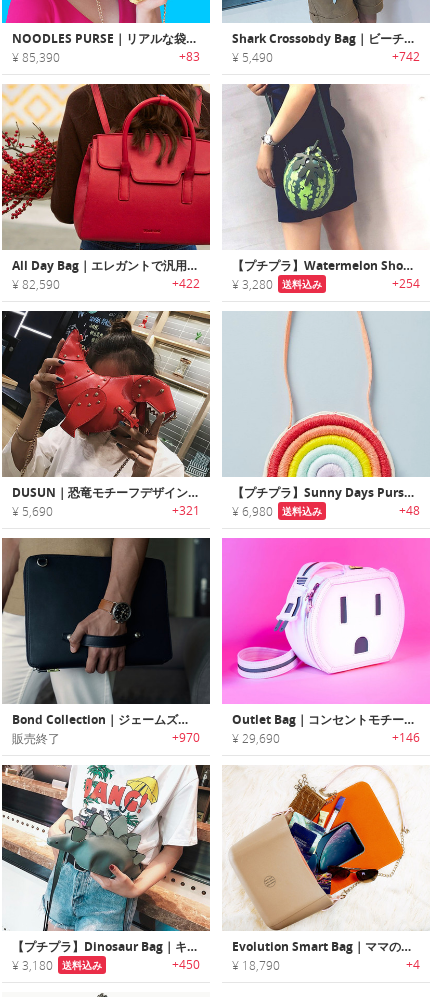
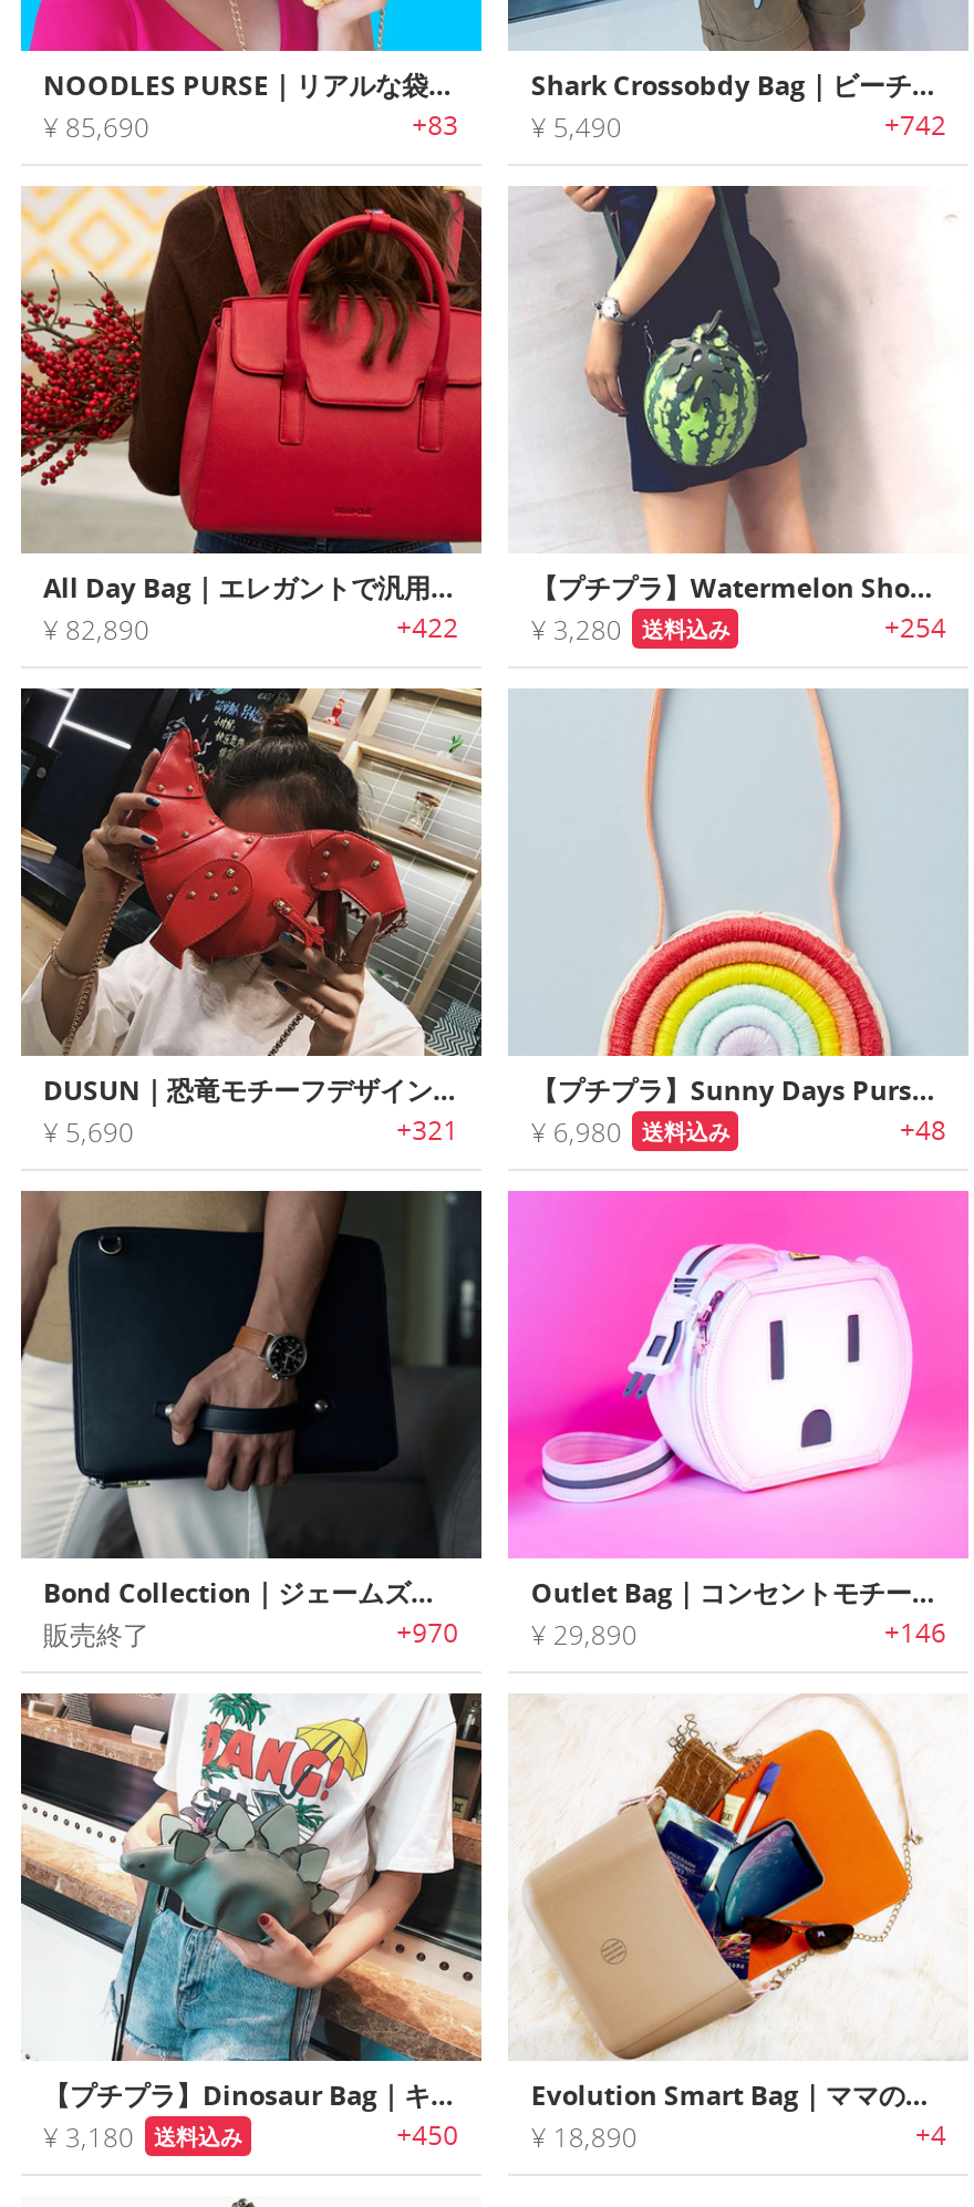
- ¥ 85,390
+ ¥ 85,690

- ¥ 82,590
+ ¥ 82,890

- ¥ 29,690
+ ¥ 29,890

- ¥ 18,790
+ ¥ 18,890
